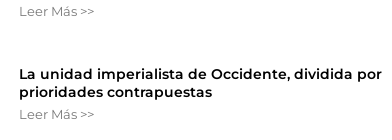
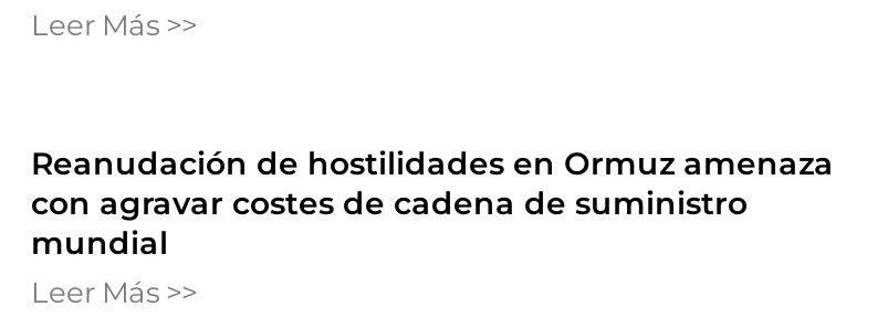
- La unidad imperialista de Occidente, dividida por
- prioridades contrapuestas
+ Reanudación de hostilidades en Ormuz amenaza
+ con agravar costes de cadena de suministro
+ mundial
